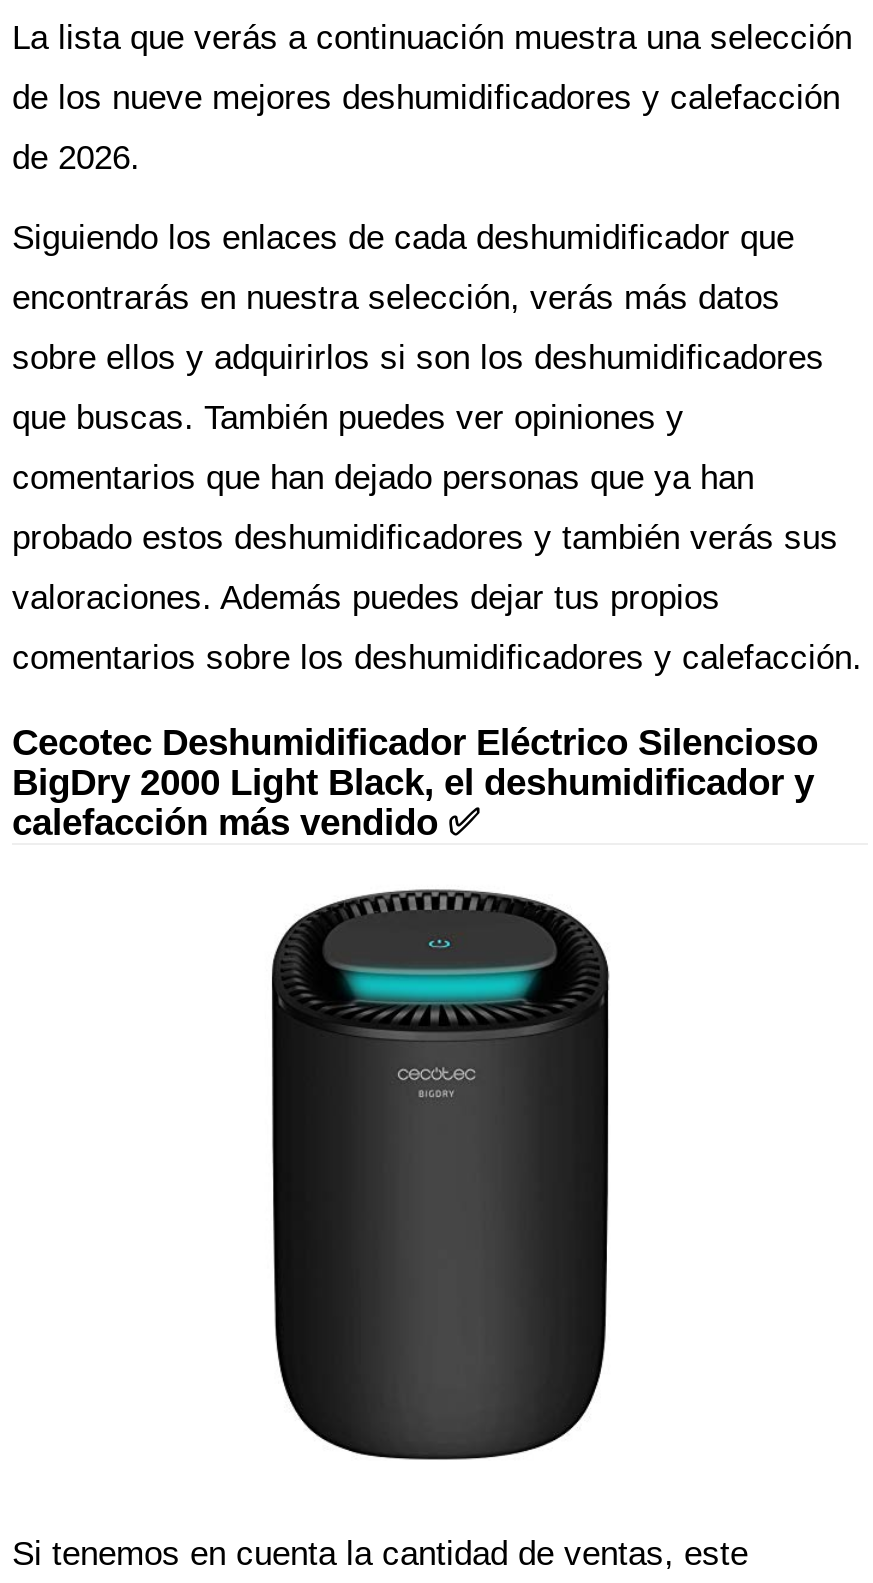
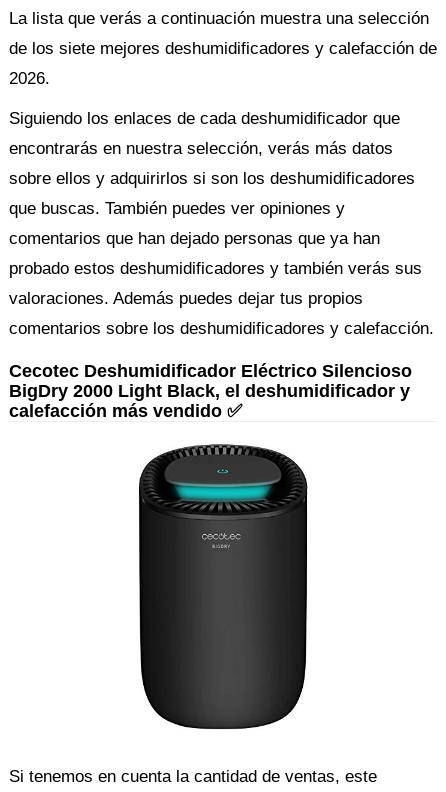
- de los nueve mejores deshumidificadores y calefacción
+ de los siete mejores deshumidificadores y calefacción de

- de 2026.
+ 2026.
